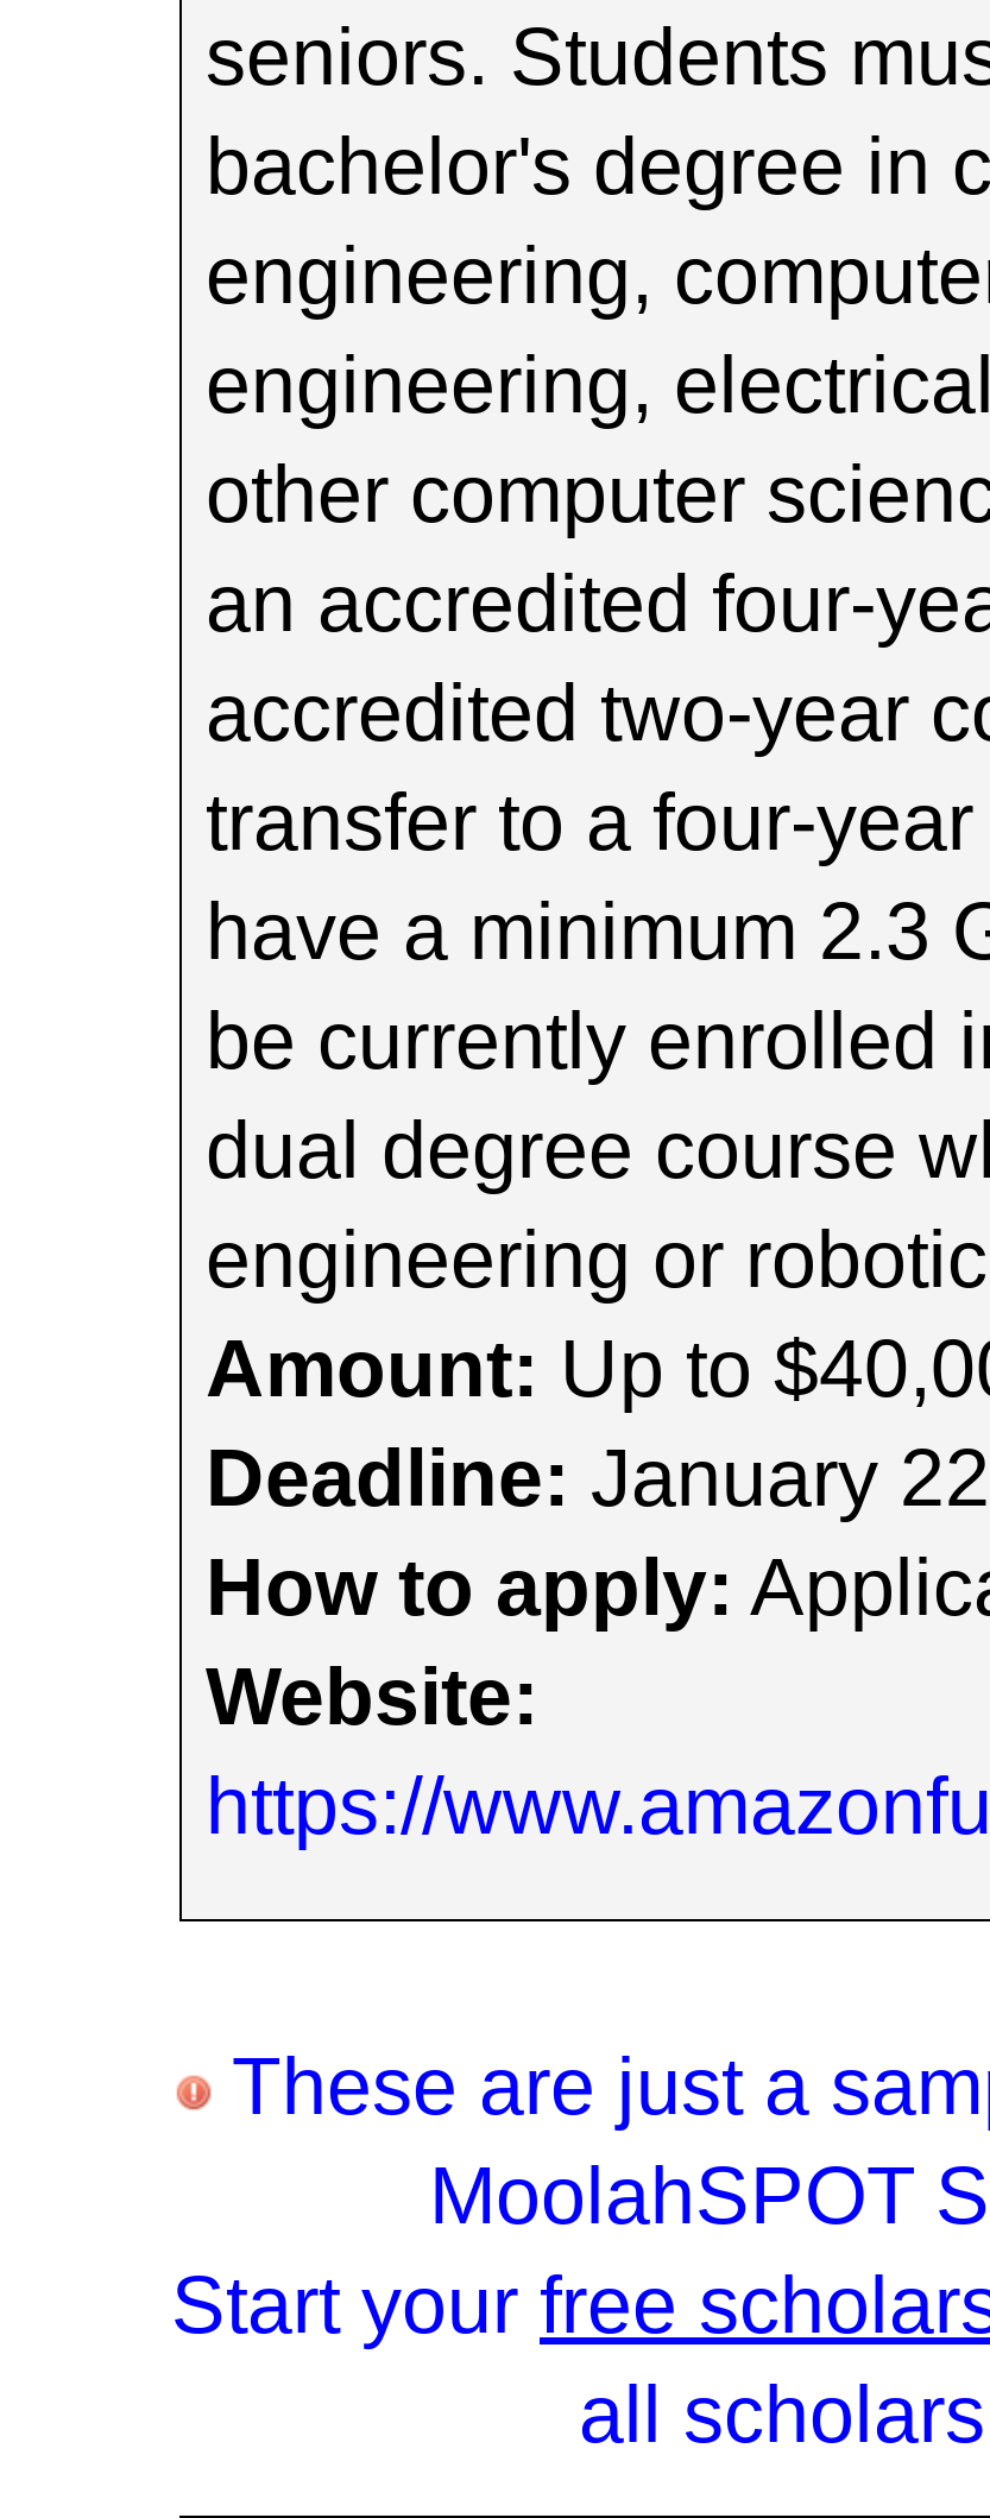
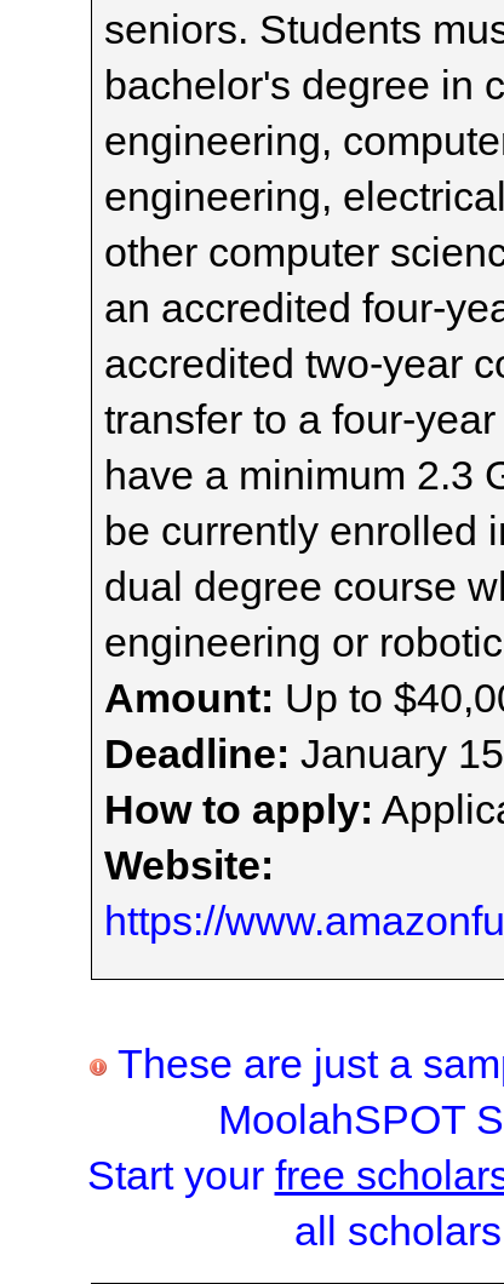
- Deadline: January 22
+ Deadline: January 15
